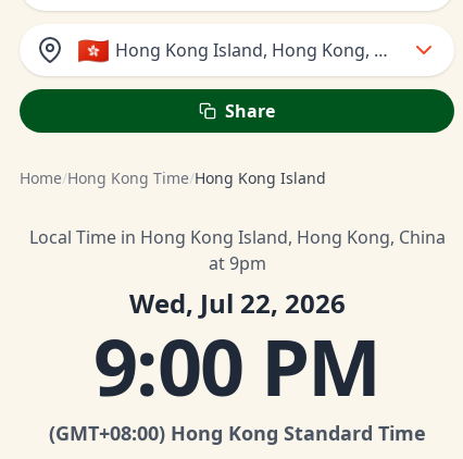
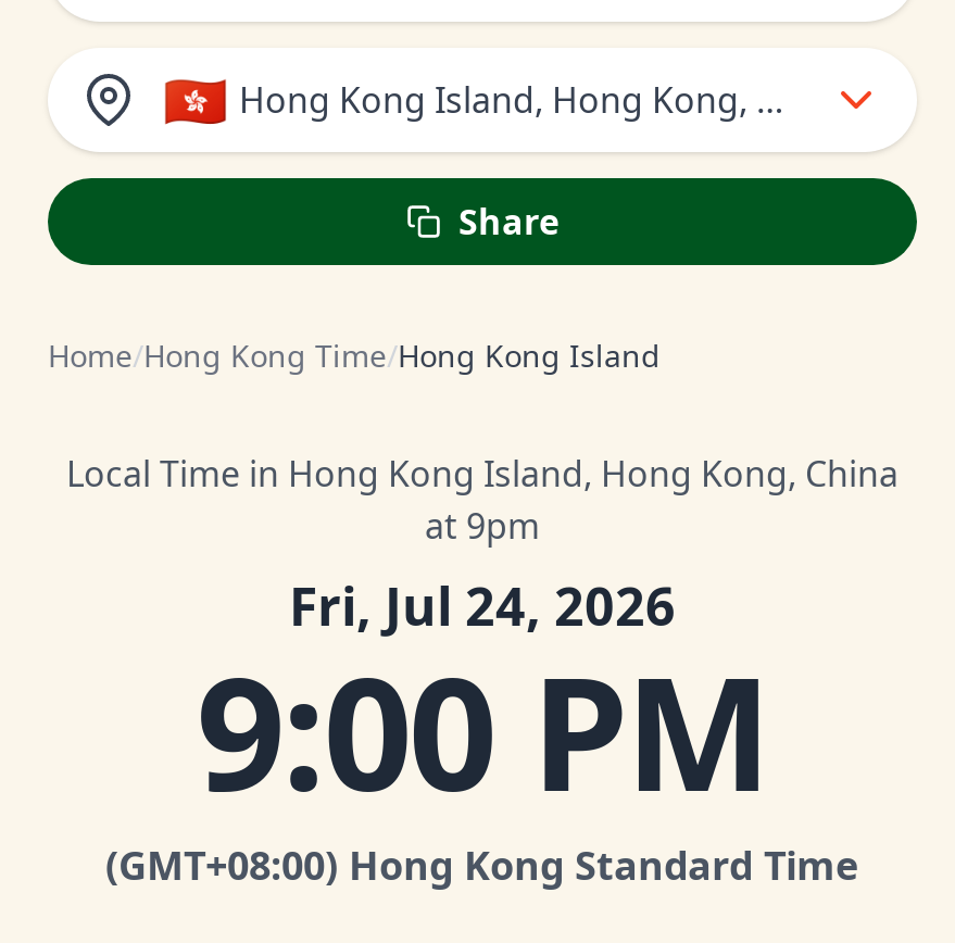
- Wed, Jul 22, 2026
+ Fri, Jul 24, 2026
